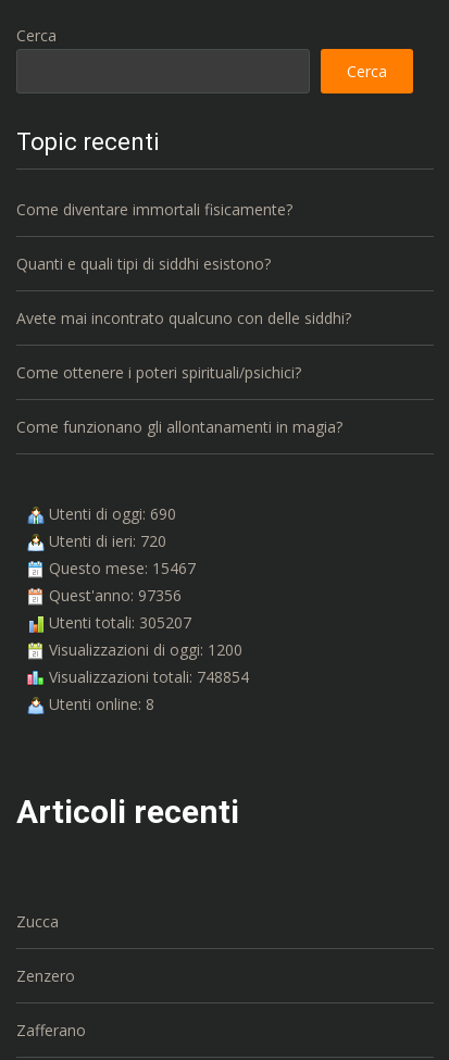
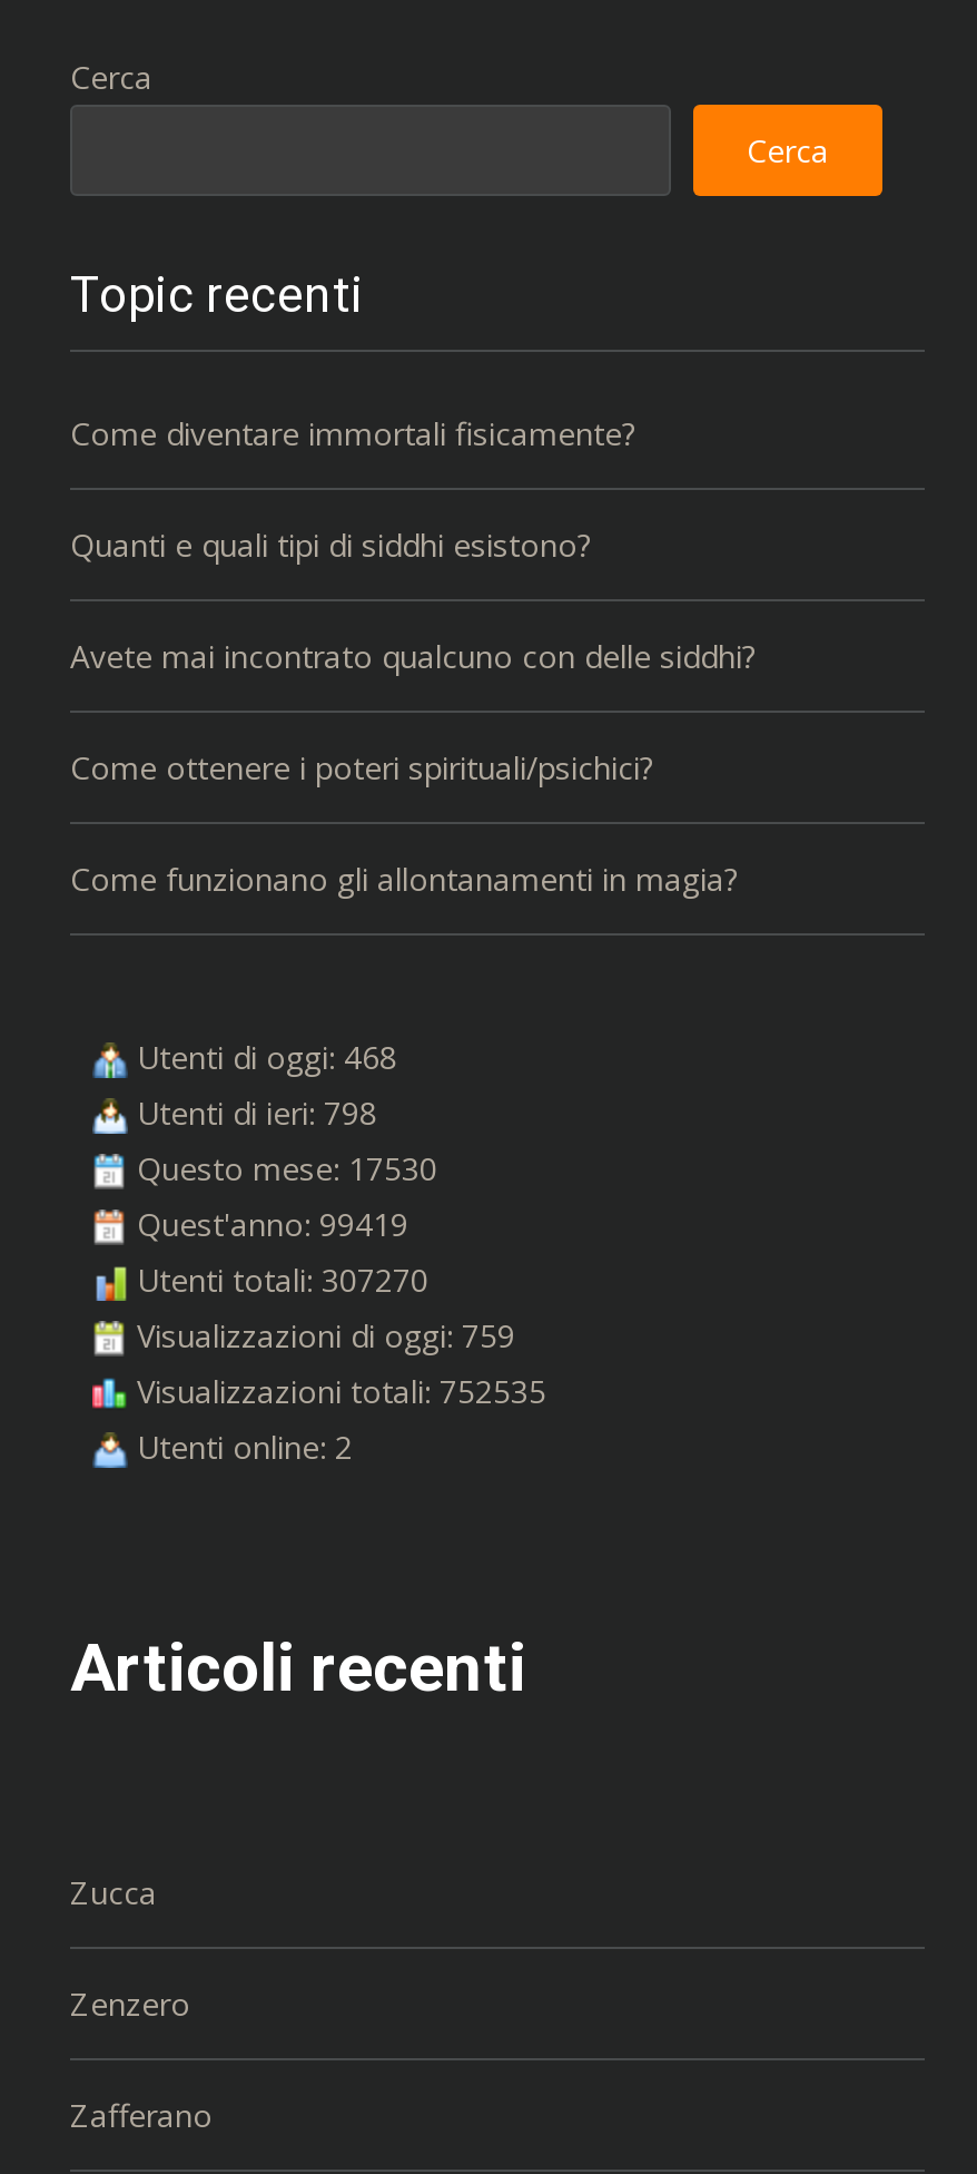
- Utenti di oggi: 690
+ Utenti di oggi: 468

- Utenti di ieri: 720
+ Utenti di ieri: 798

- Questo mese: 15467
+ Questo mese: 17530

- Quest'anno: 97356
+ Quest'anno: 99419

- Utenti totali: 305207
+ Utenti totali: 307270

- Visualizzazioni di oggi: 1200
+ Visualizzazioni di oggi: 759

- Visualizzazioni totali: 748854
+ Visualizzazioni totali: 752535

- Utenti online: 8
+ Utenti online: 2
